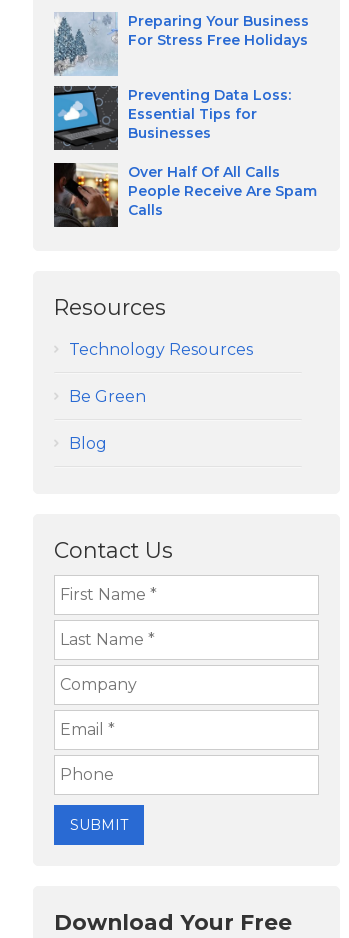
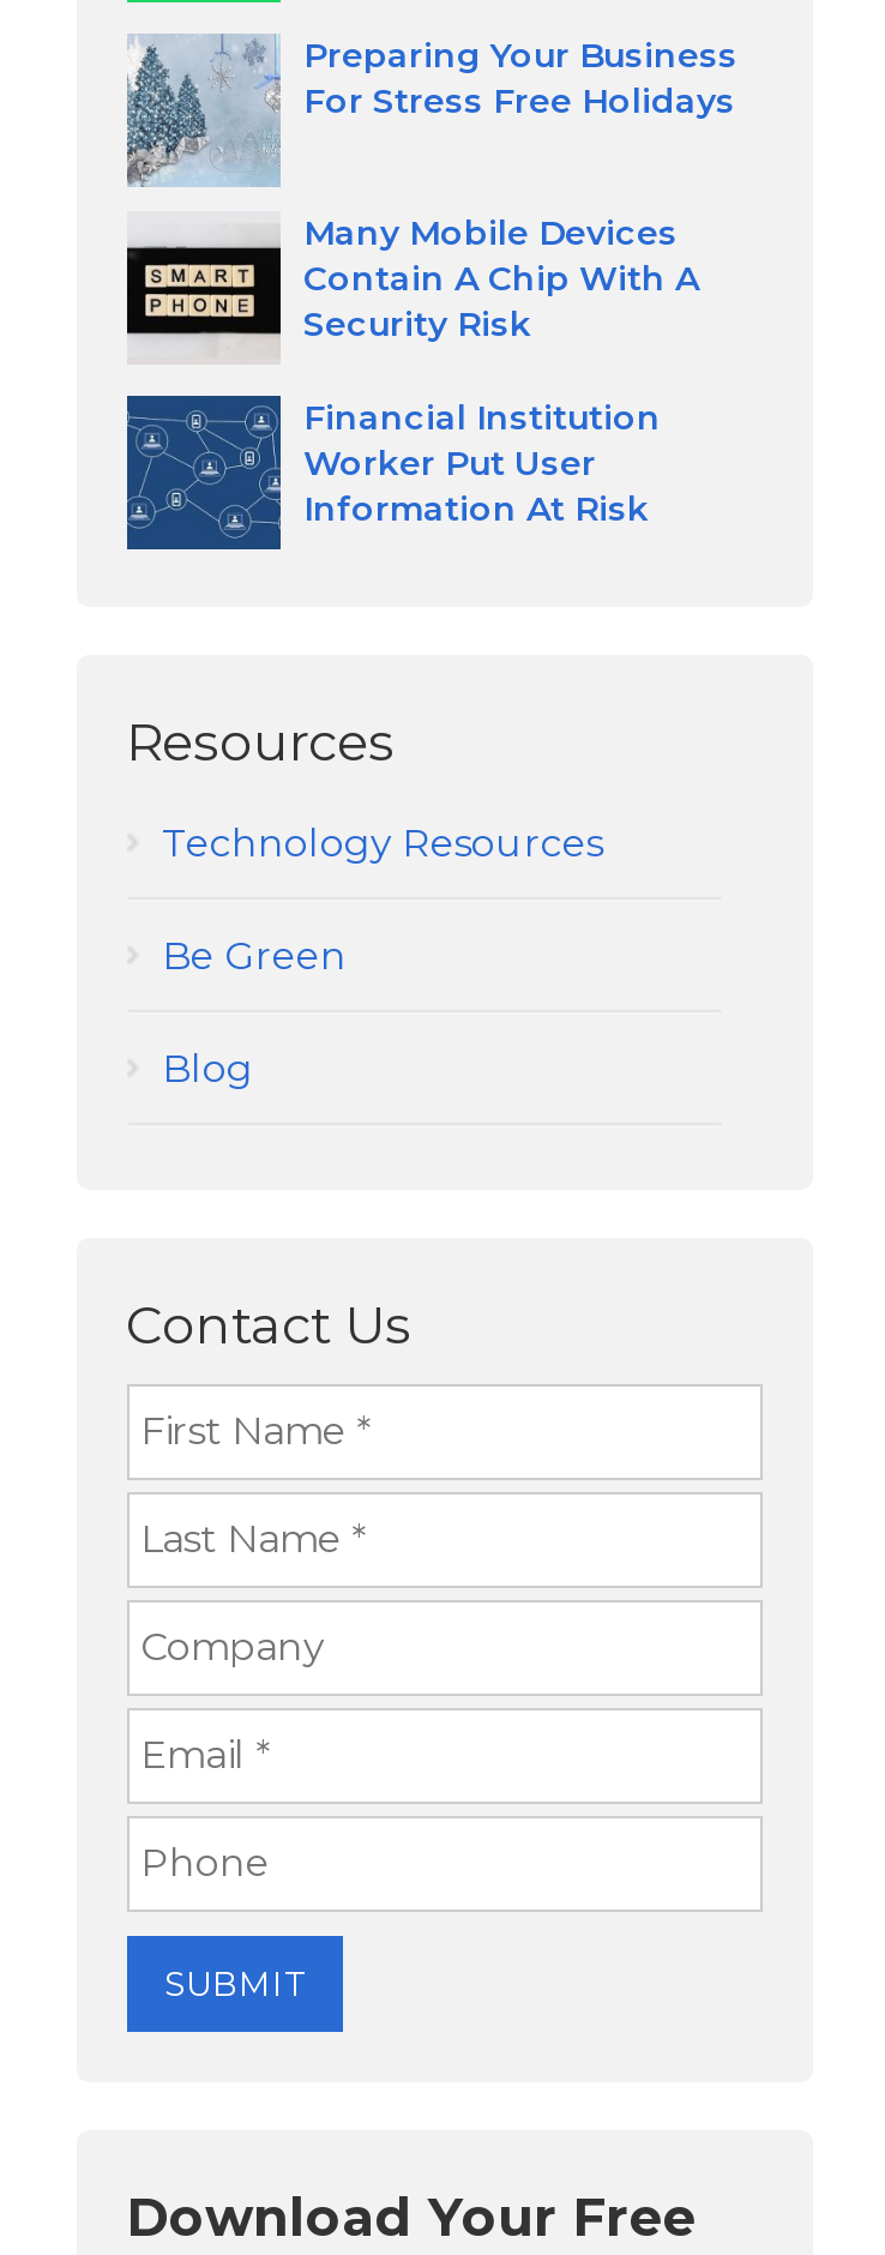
- [image]
- Preventing Data Loss:
- Essential Tips for
- Businesses
+ [image]
+ Many Mobile Devices
+ Contain A Chip With A
+ Security Risk

- [image]
- Over Half Of All Calls
- People Receive Are Spam
- Calls
+ [image]
+ Financial Institution
+ Worker Put User
+ Information At Risk
